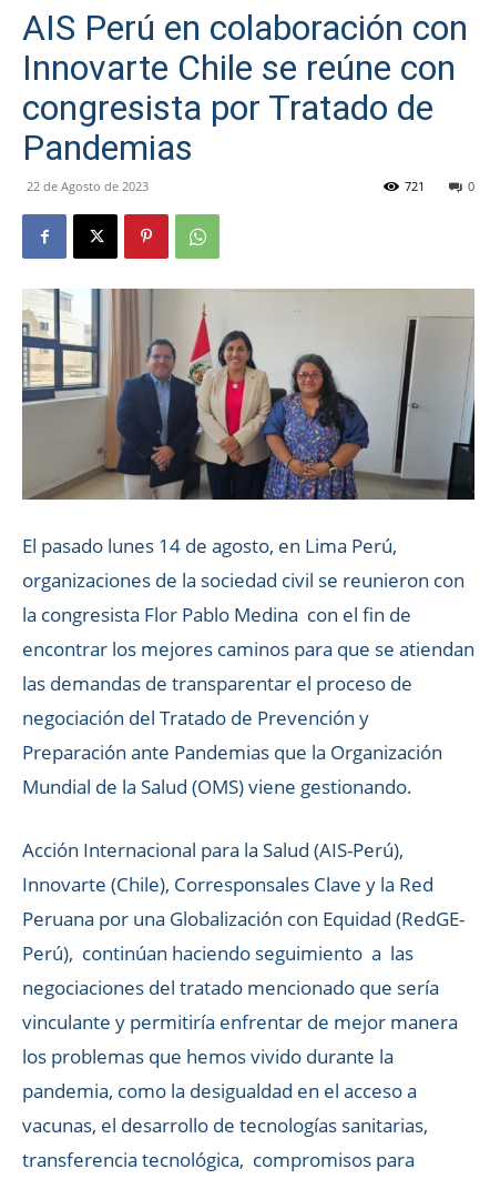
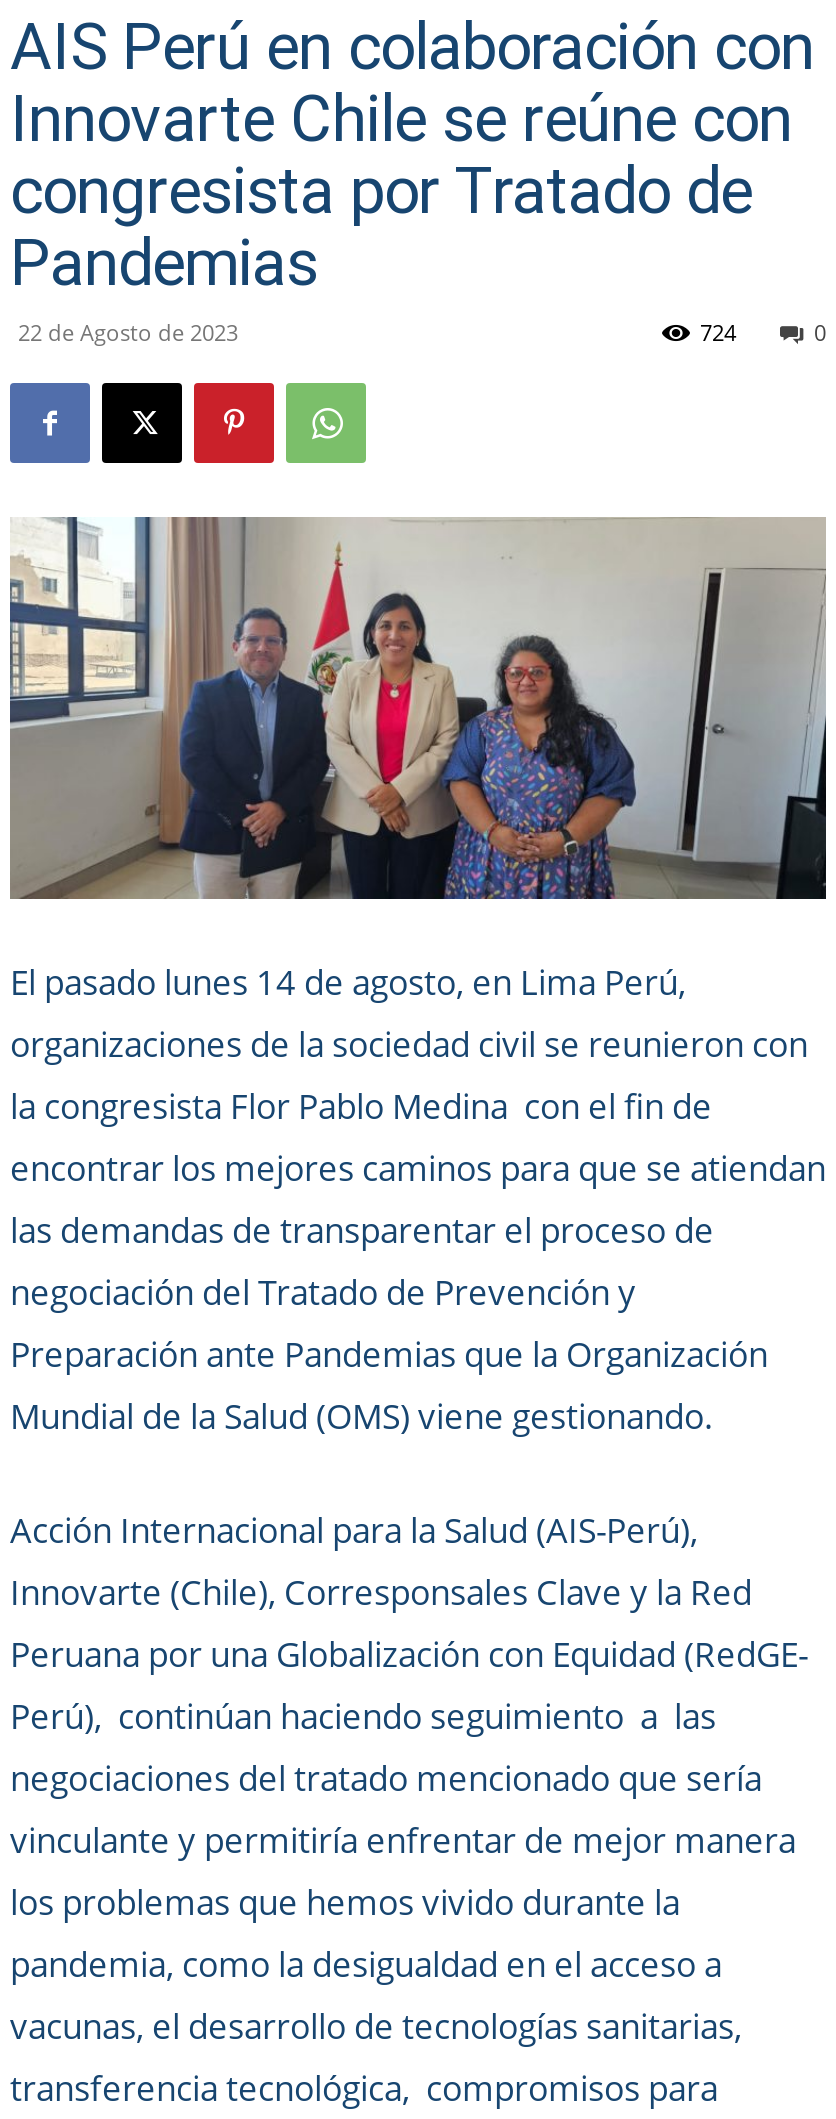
- 721
+ 724
